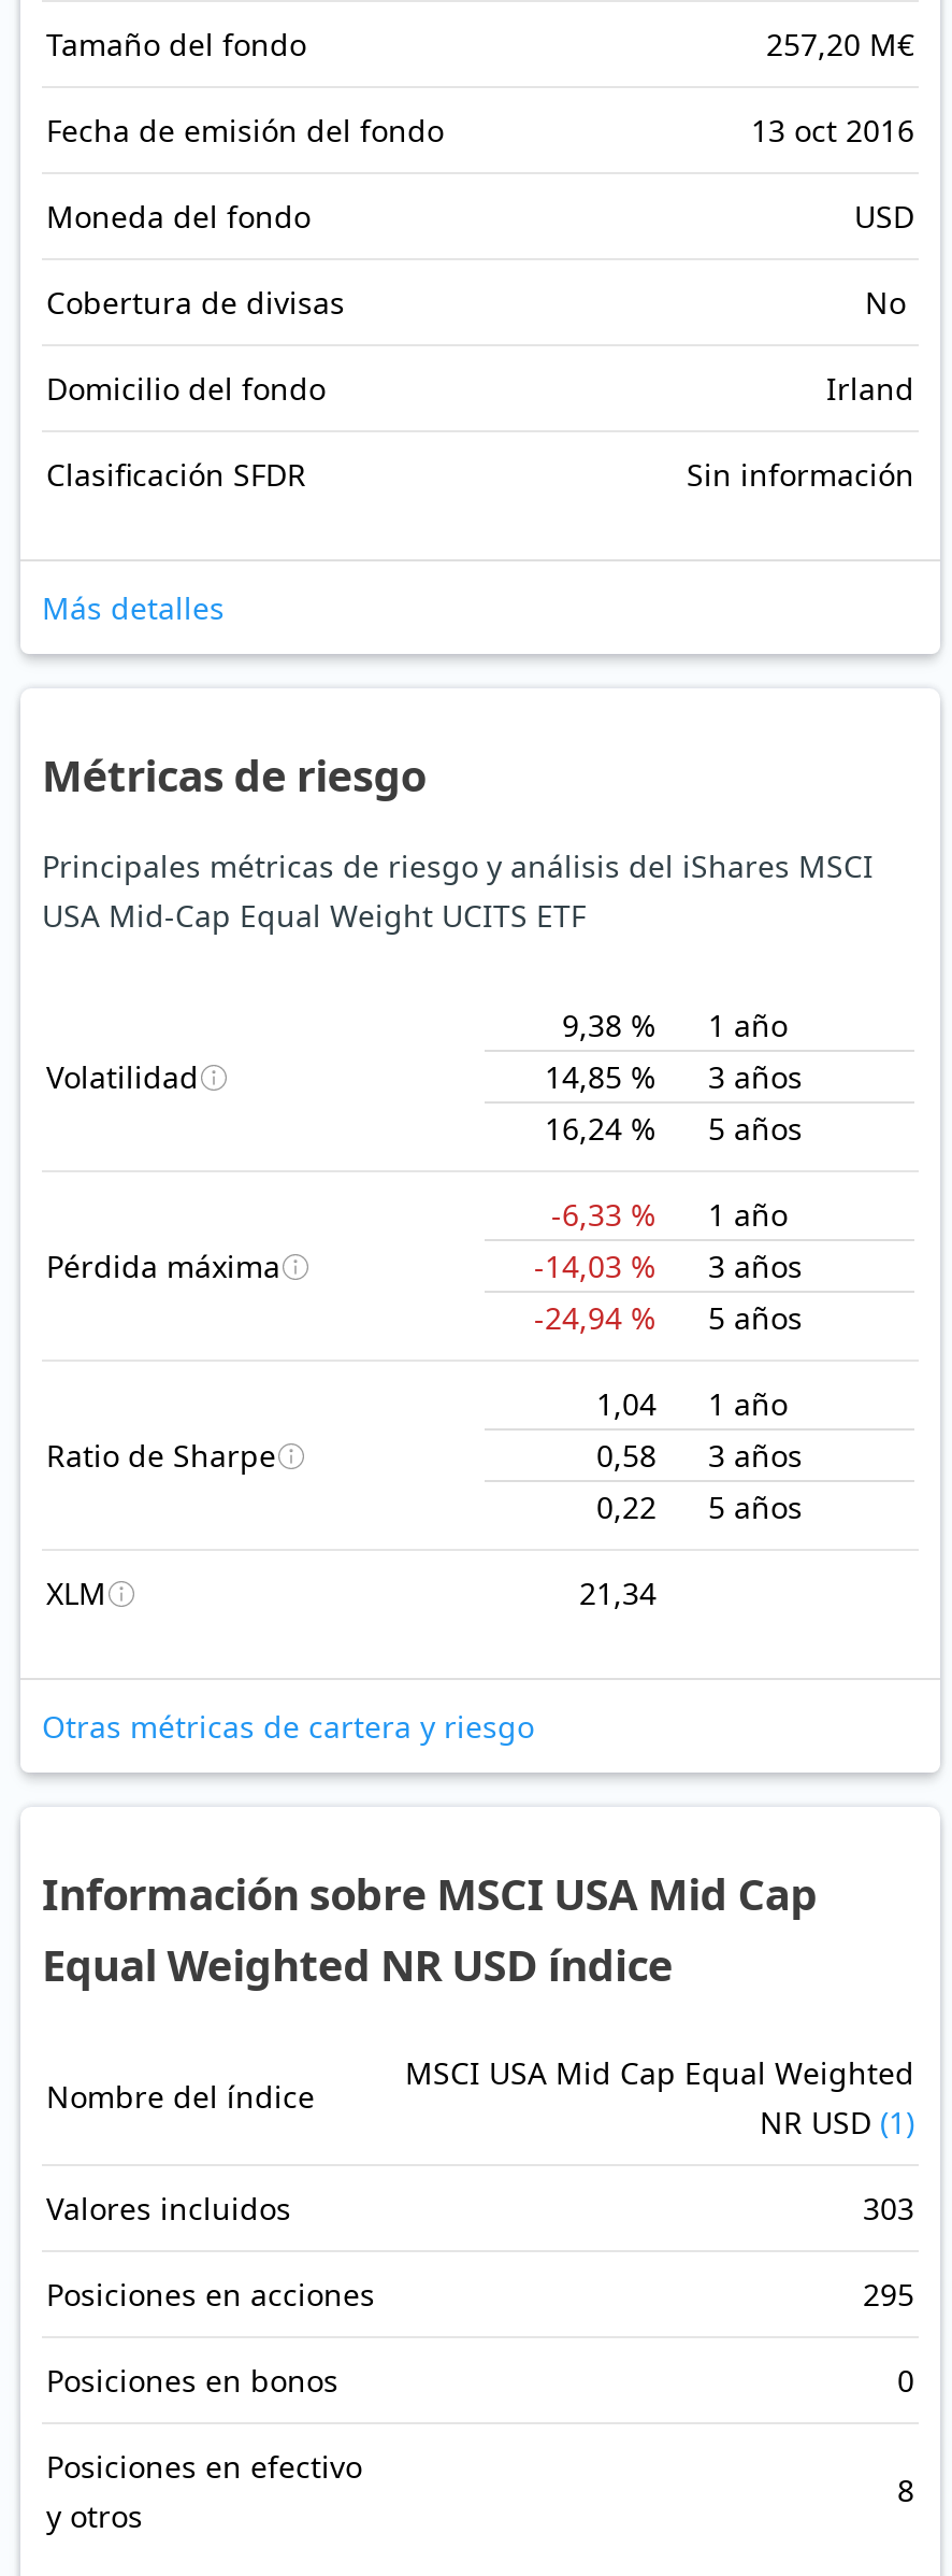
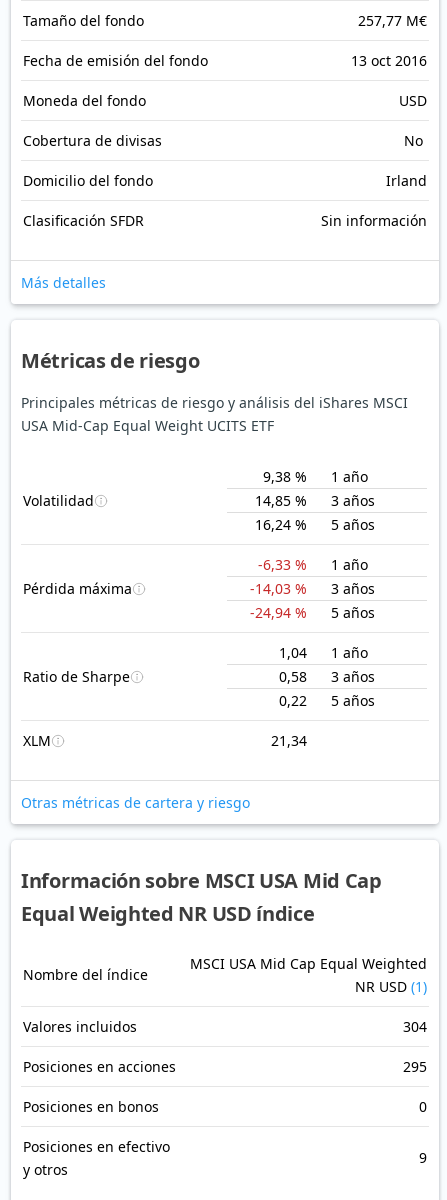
- 257,20 M€
+ 257,77 M€

- 303
+ 304

- 8
+ 9
